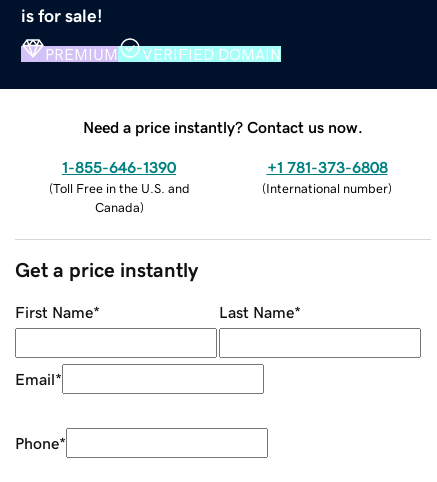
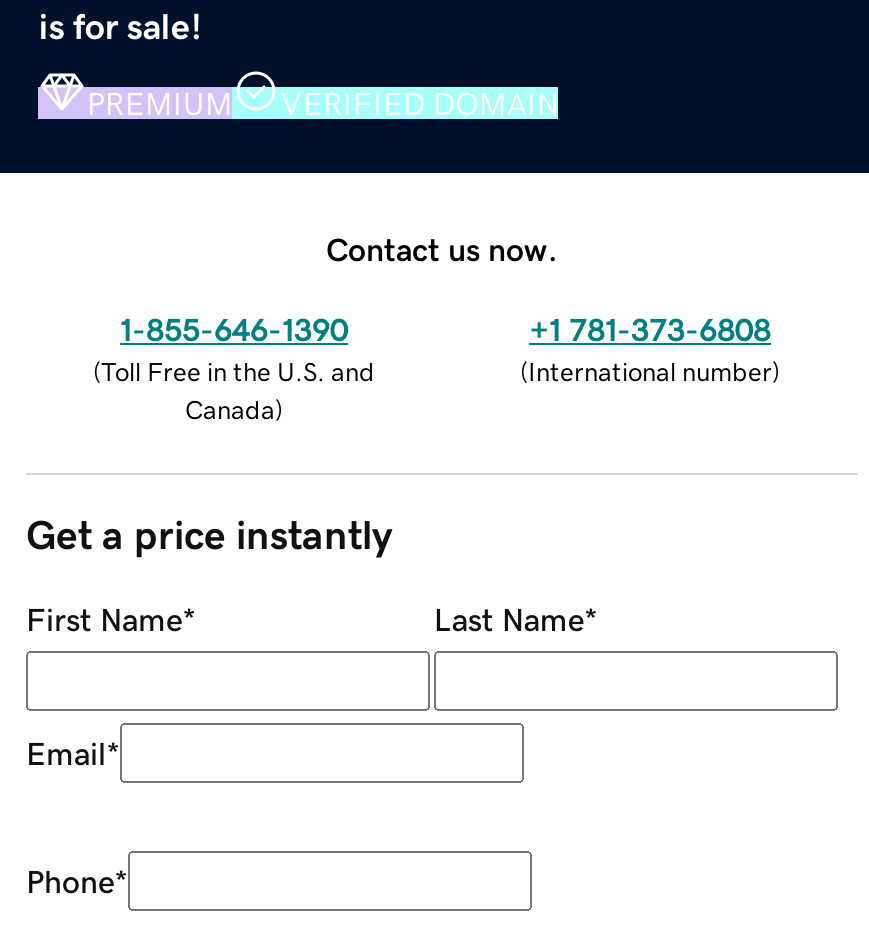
- Need a price instantly? Contact us now.
+ Contact us now.
